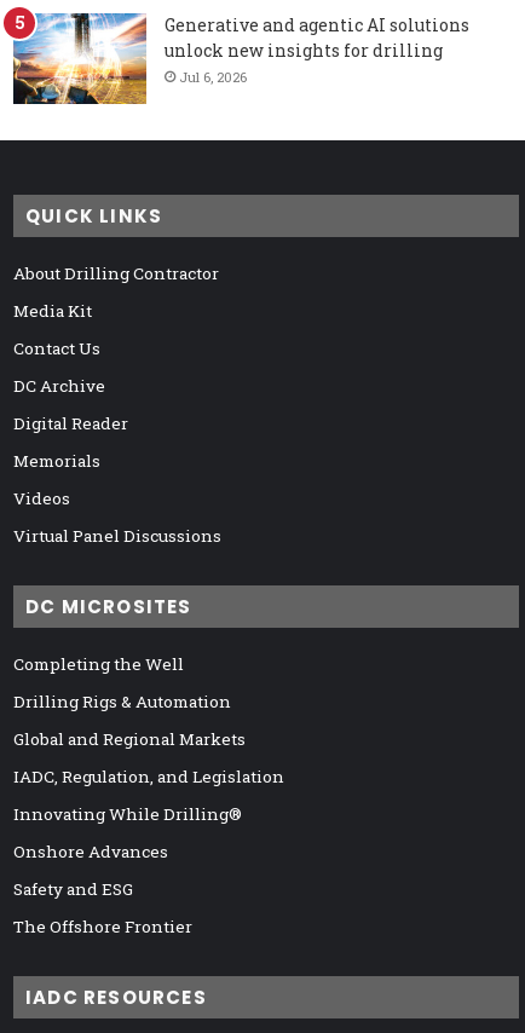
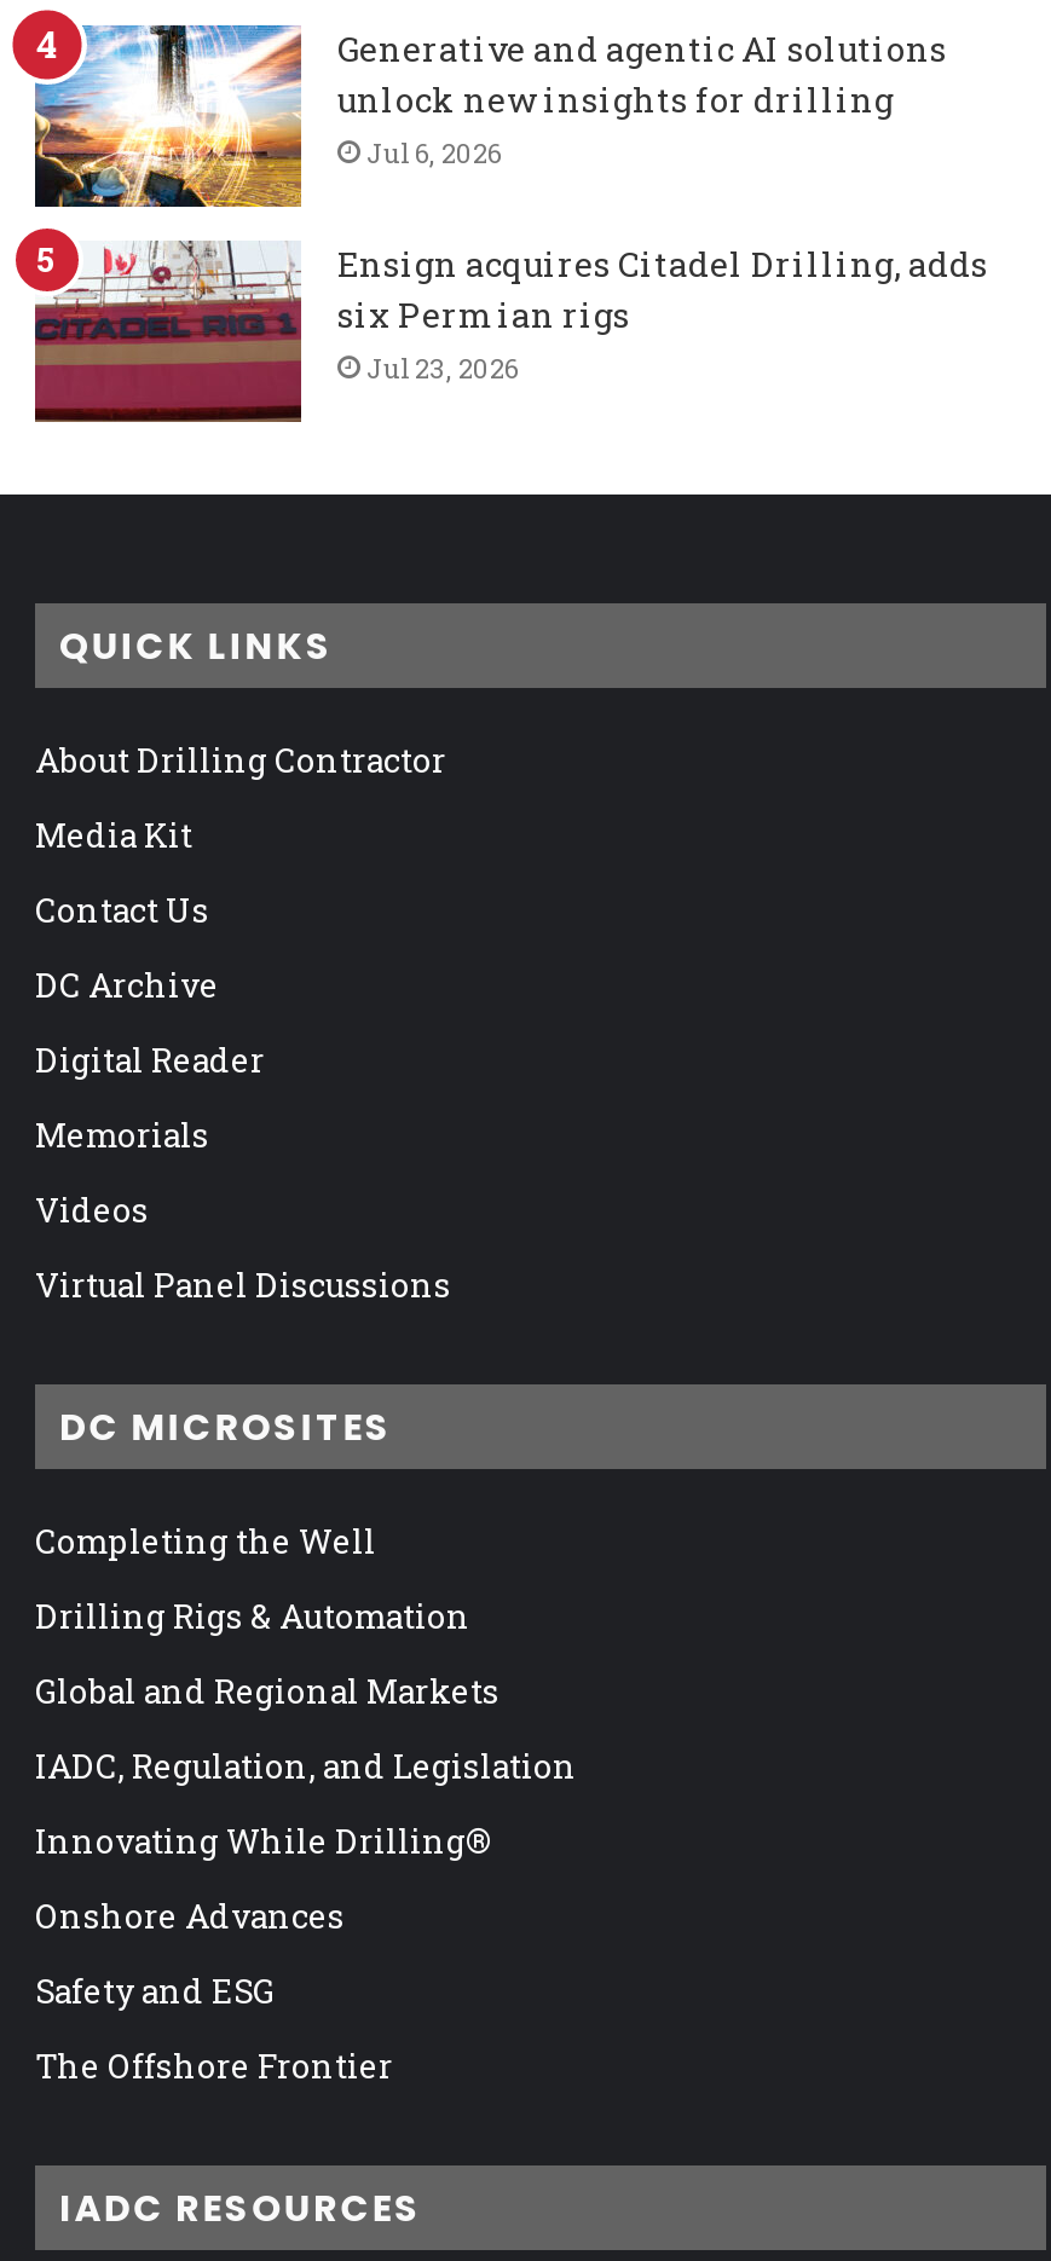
+ [image]
+ Ensign acquires Citadel Drilling, adds
+ six Permian rigs
+ Jul 23, 2026
